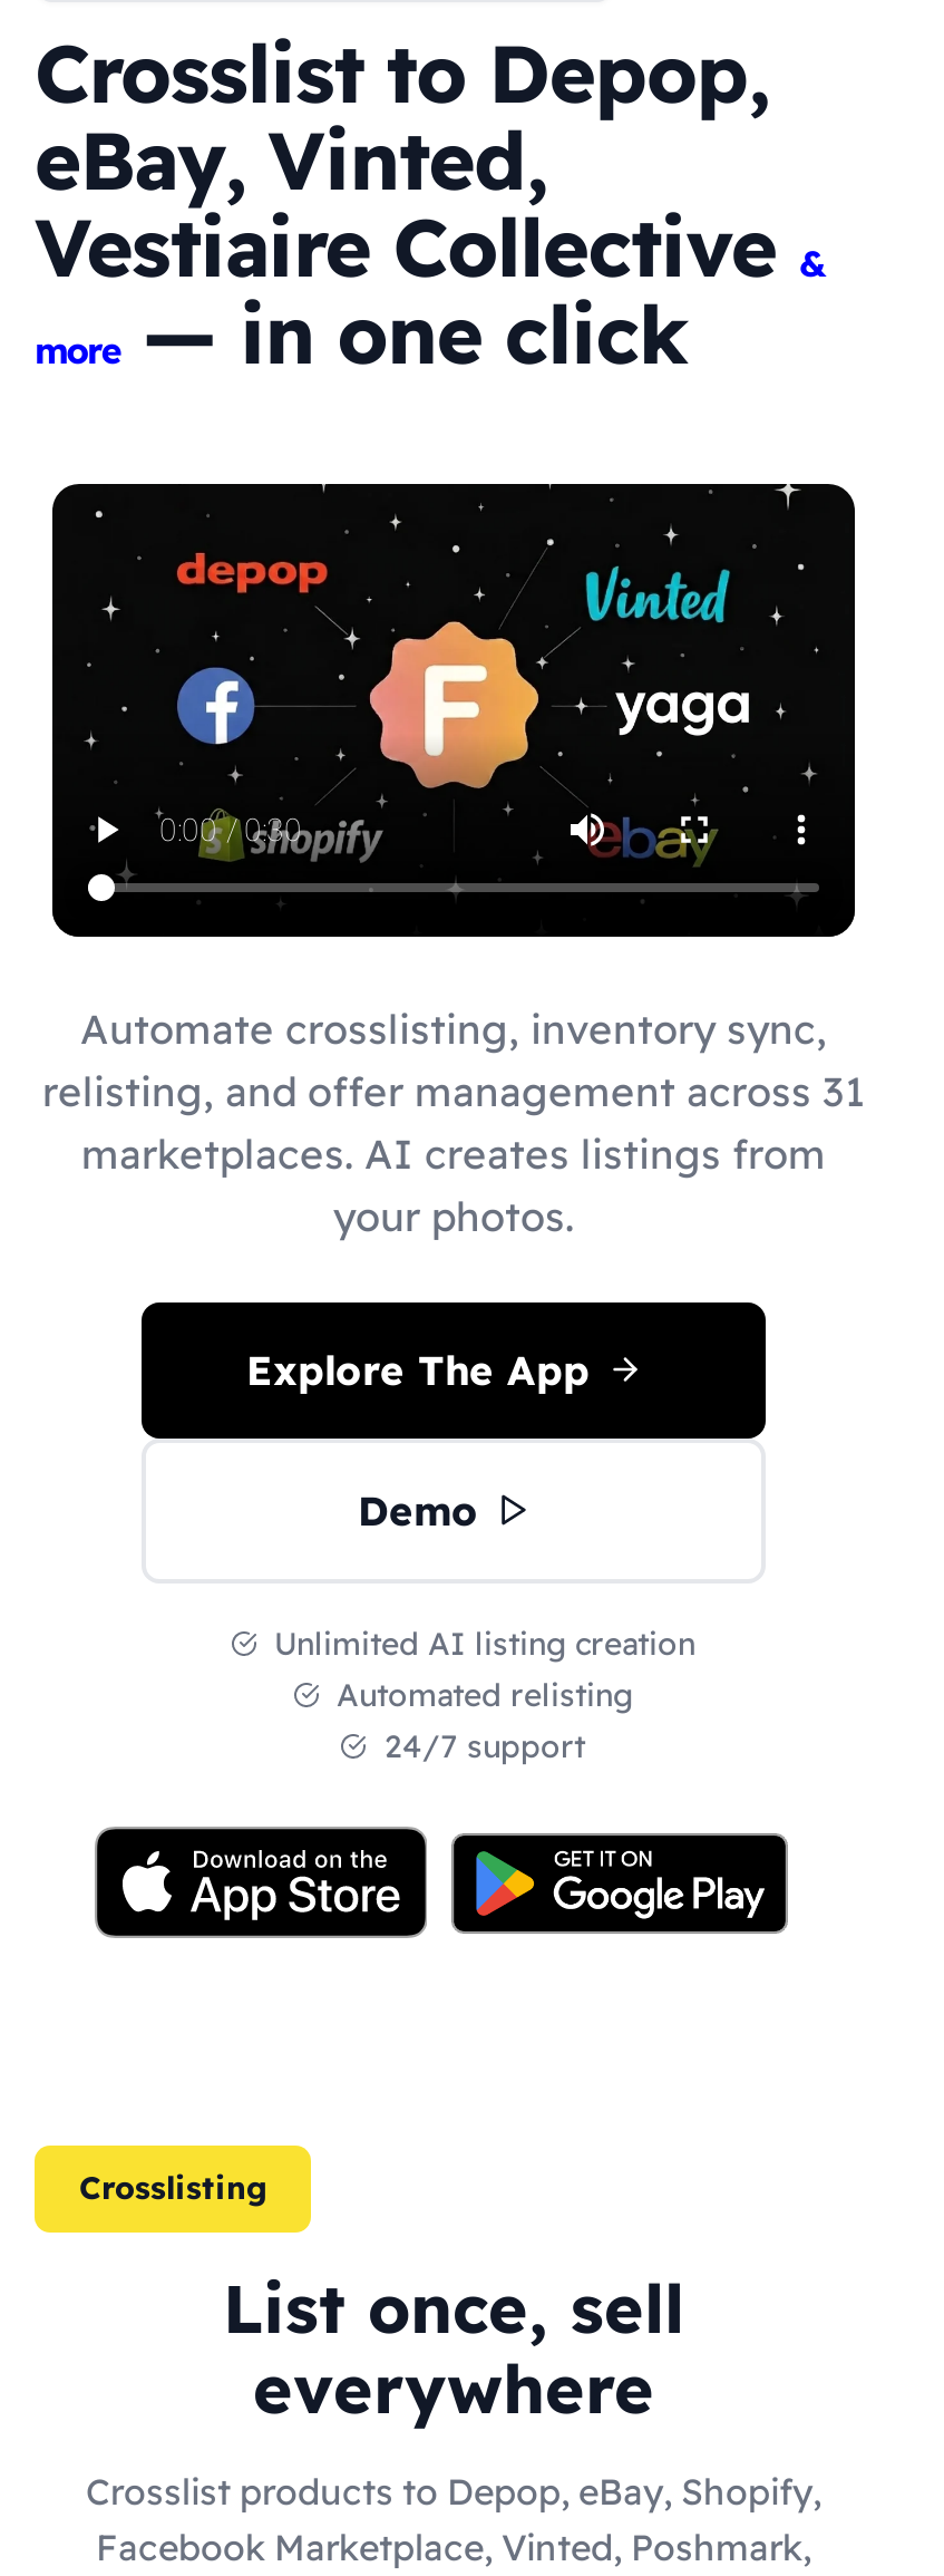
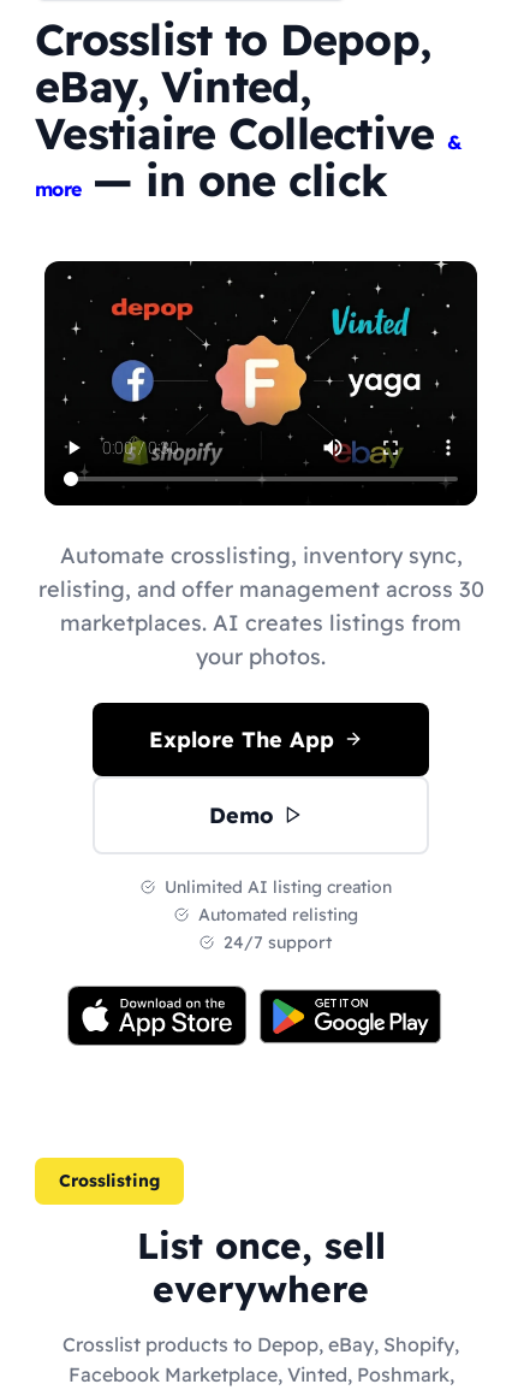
- relisting, and offer management across 31
+ relisting, and offer management across 30
